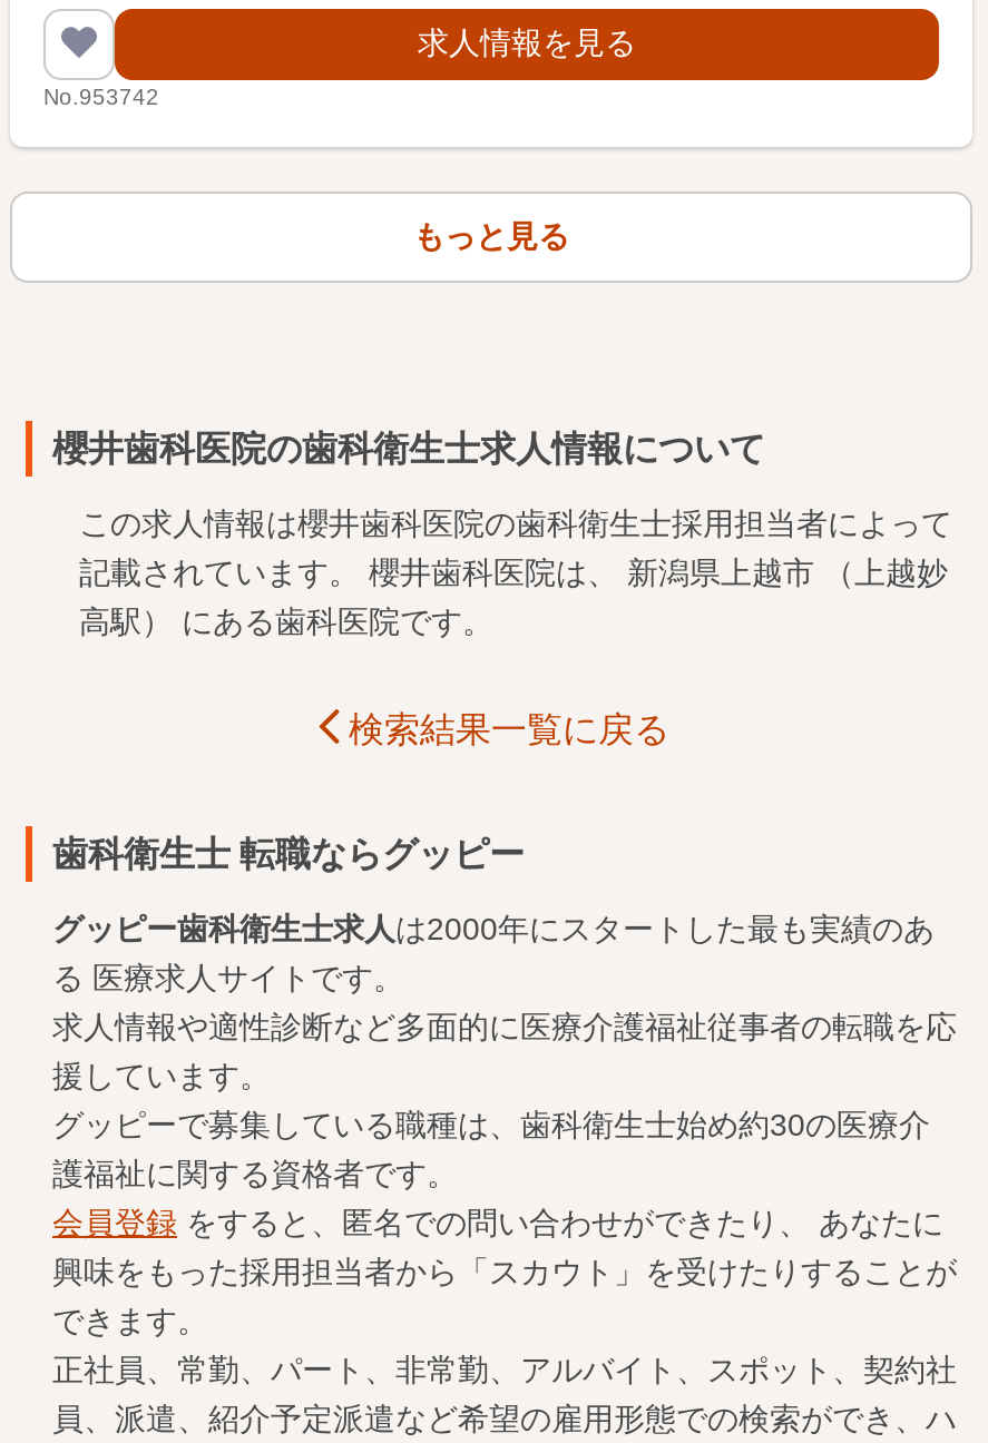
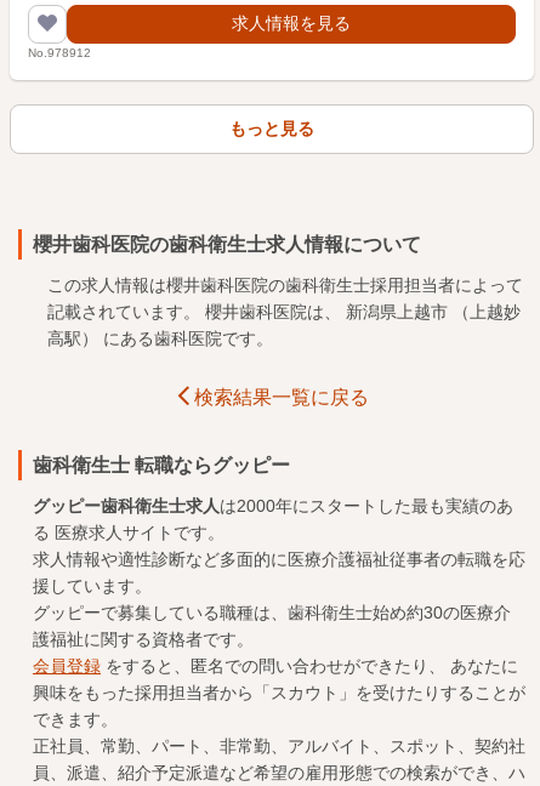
- No.953742
+ No.978912
